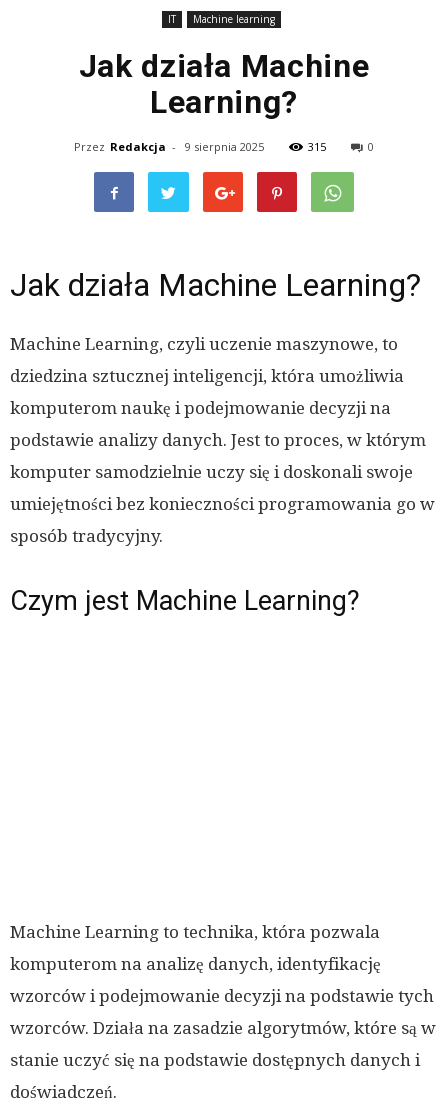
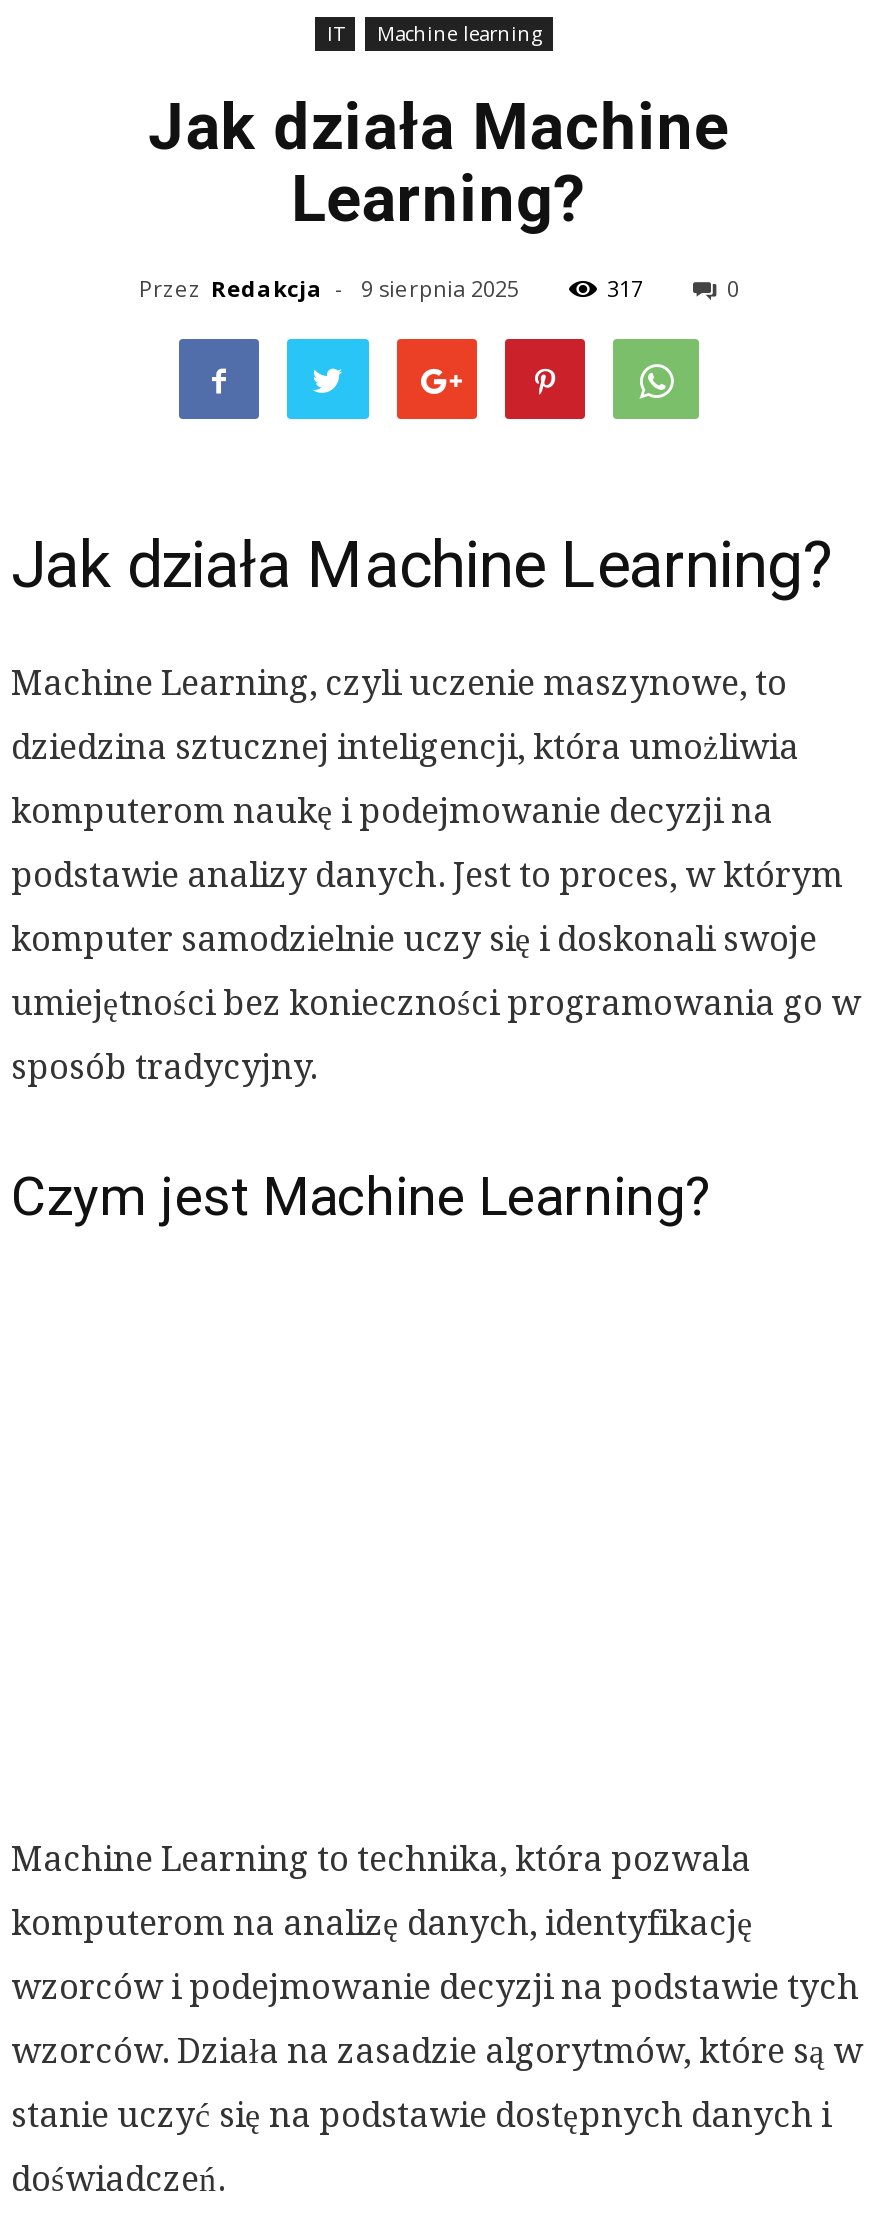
- 315
+ 317
